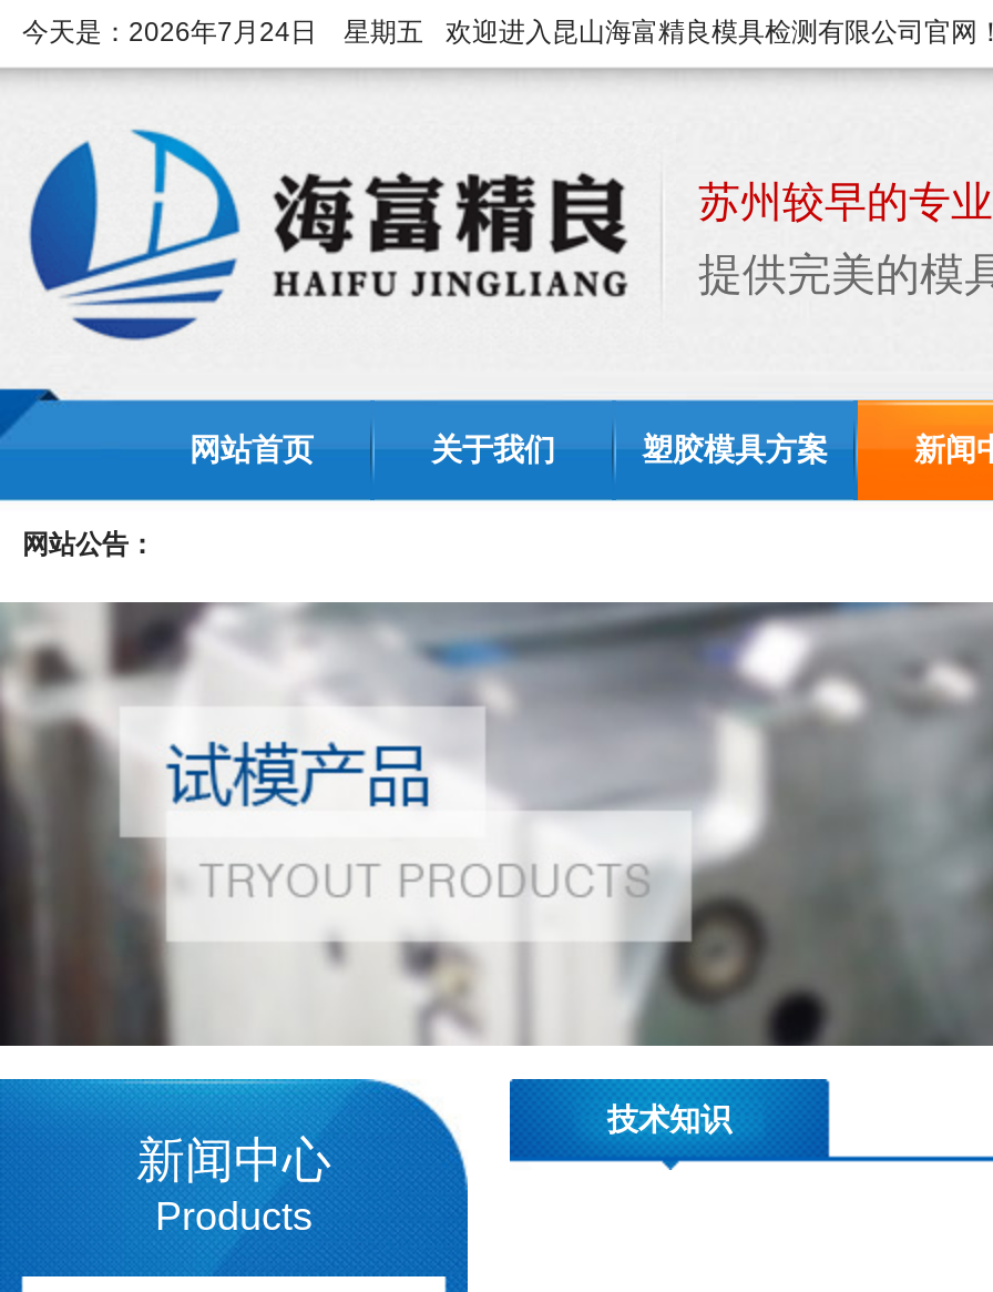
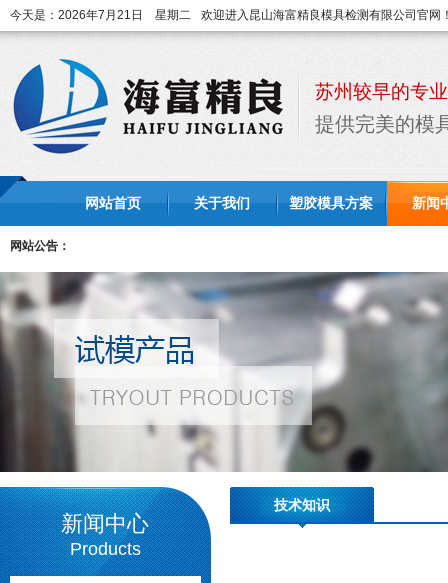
- 今天是：2026年7月24日 星期五
+ 今天是：2026年7月21日 星期二
